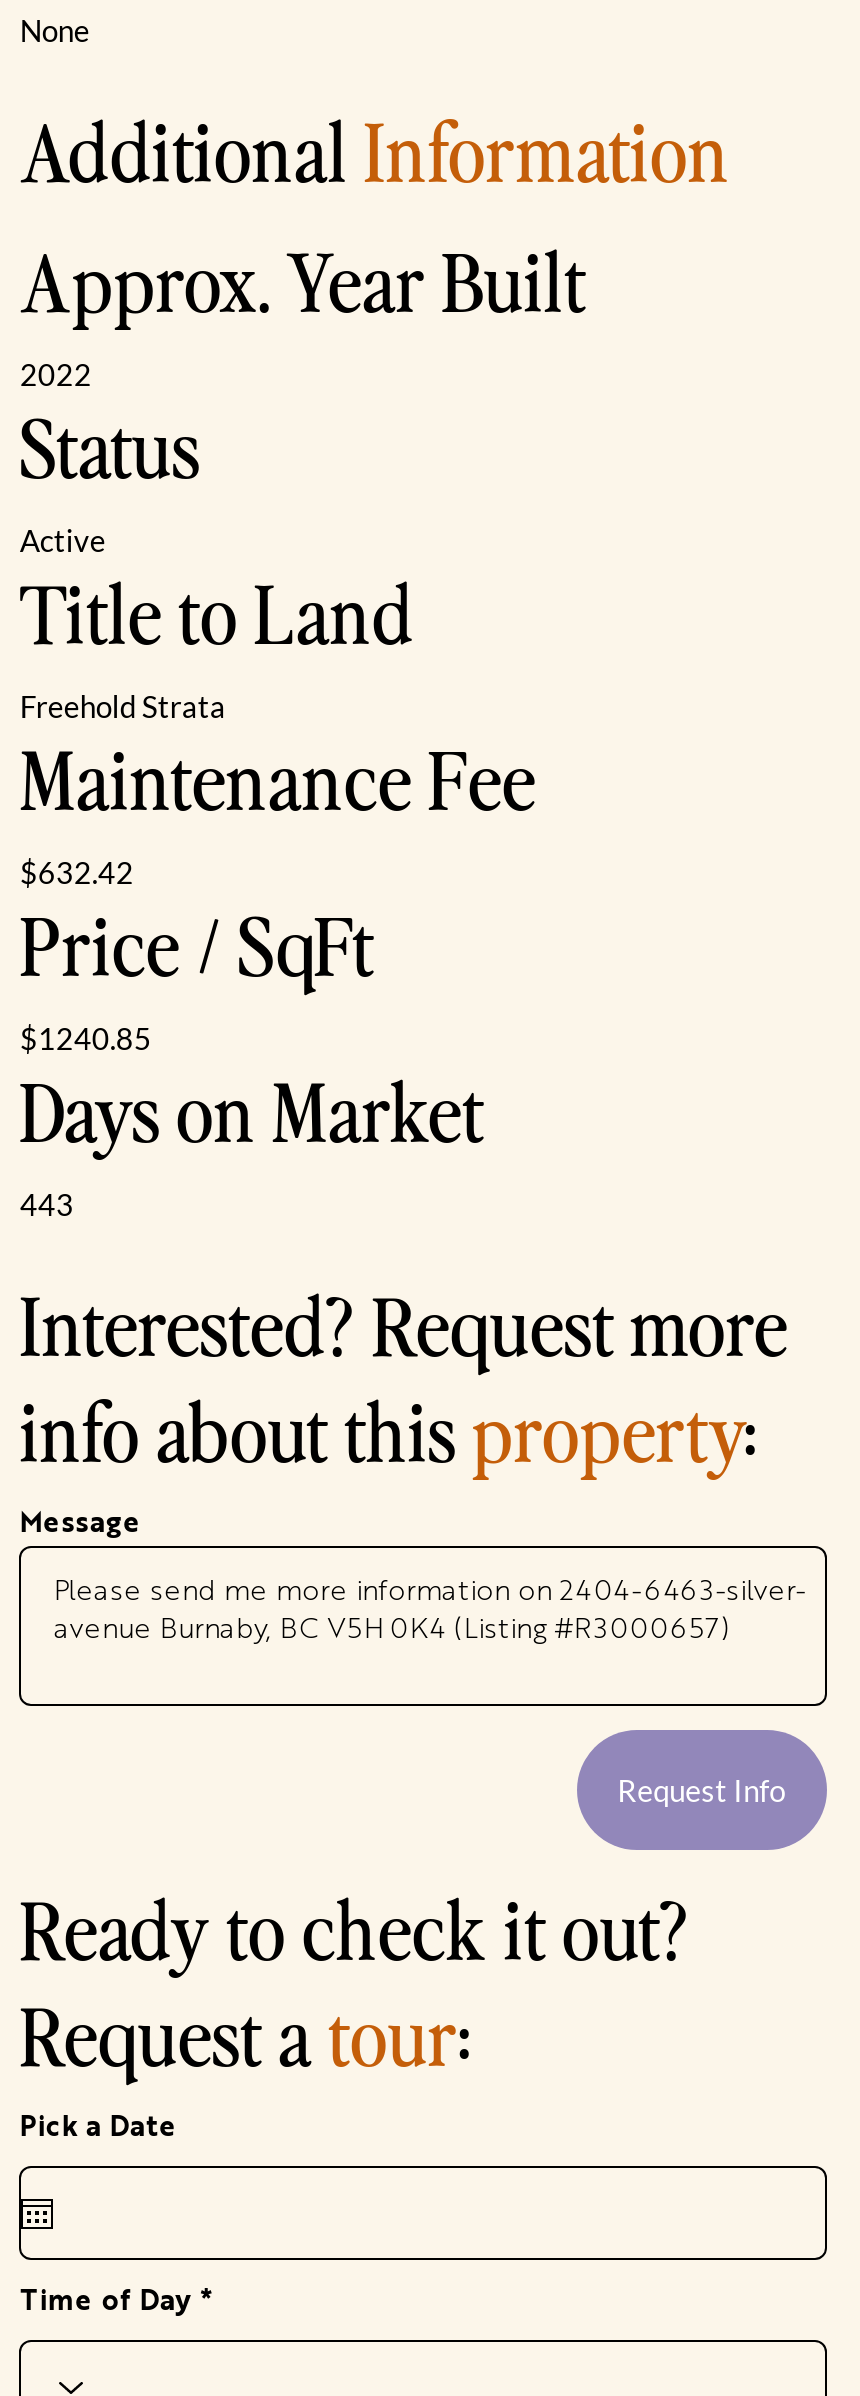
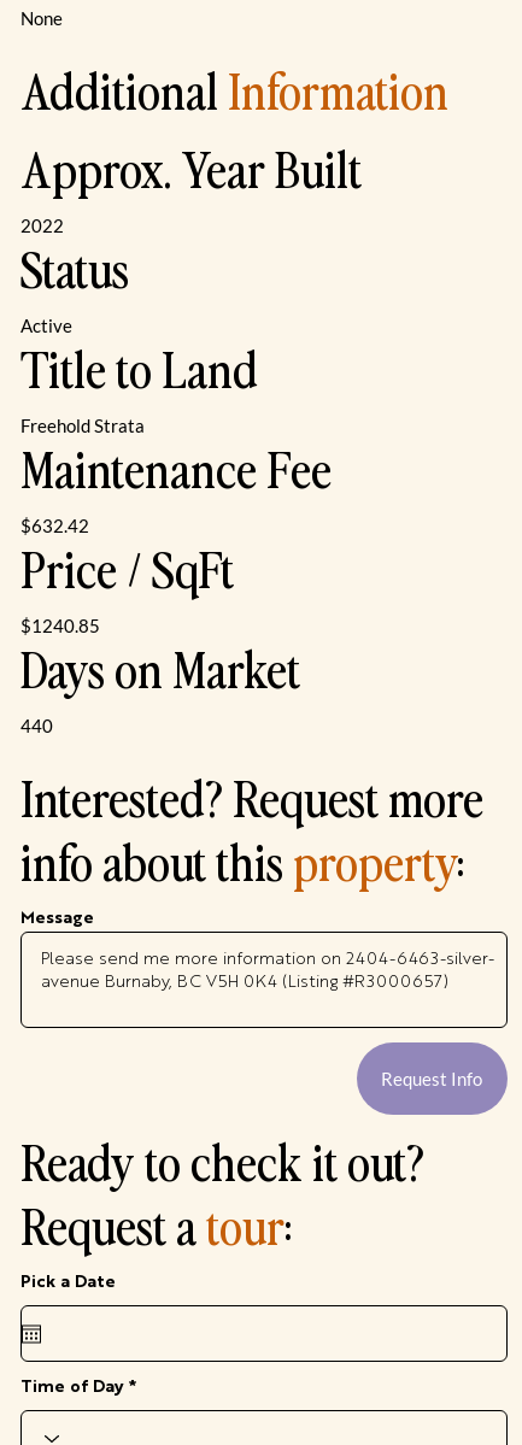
- 443
+ 440
